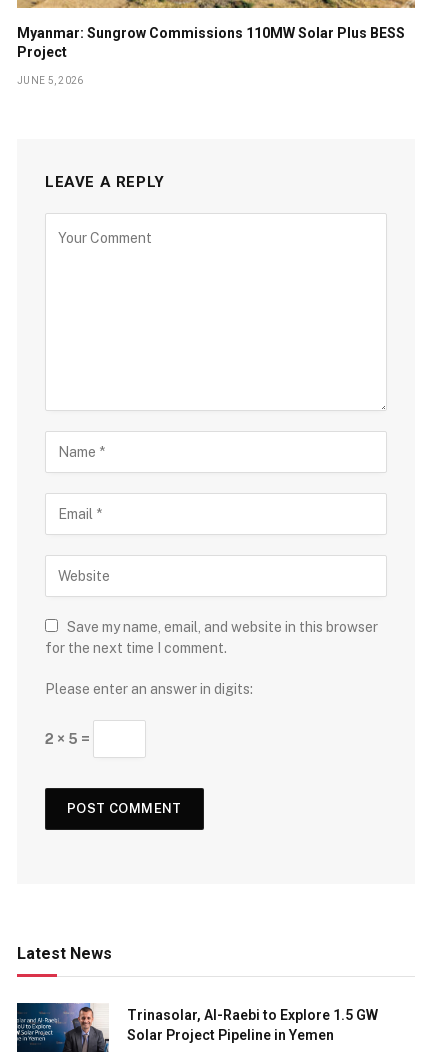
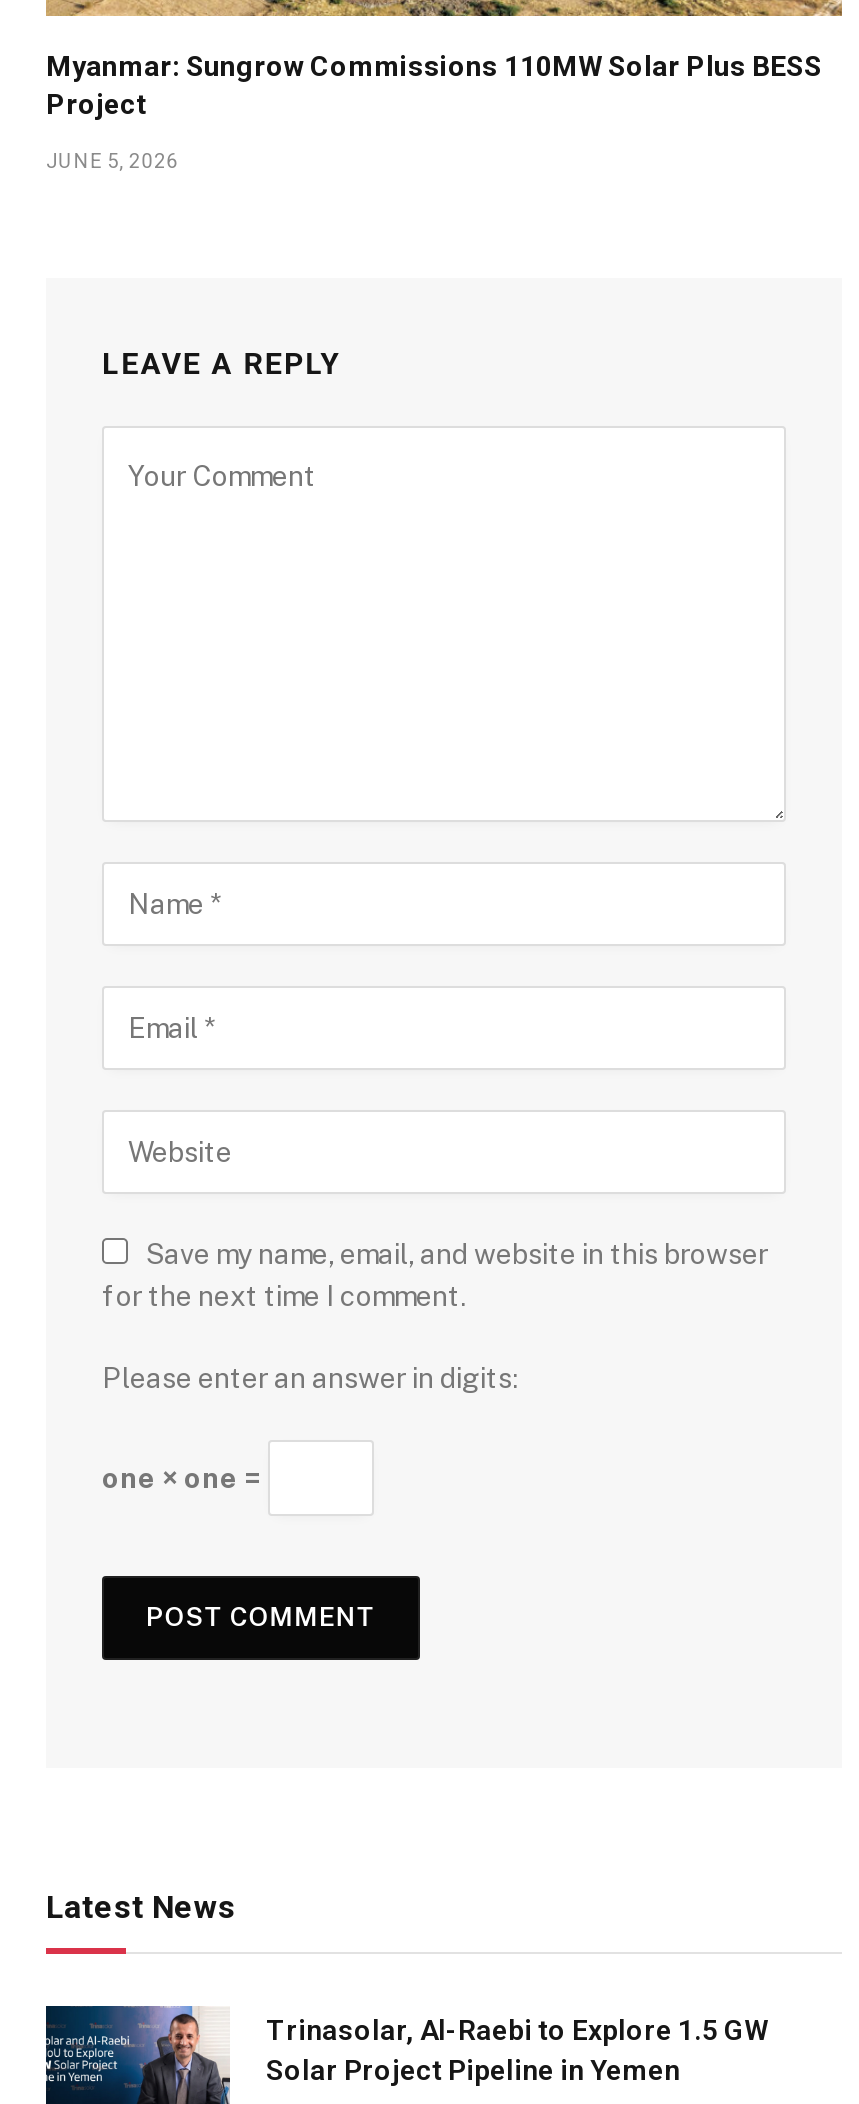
- 2 × 5 =
+ one × one =
